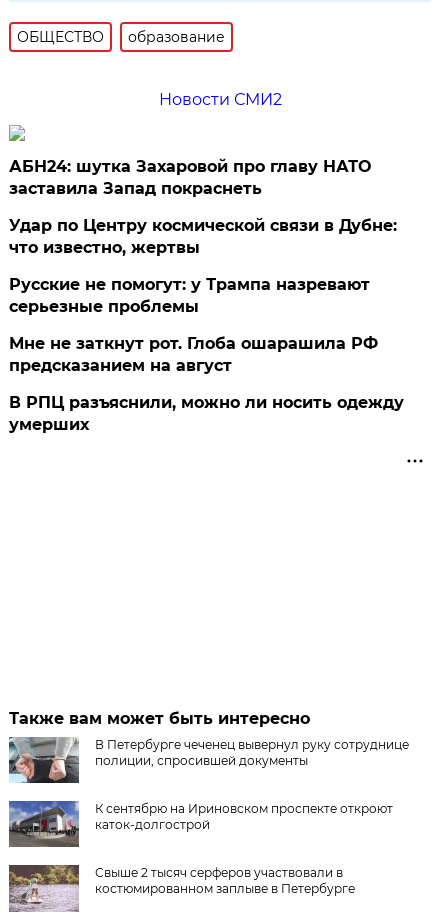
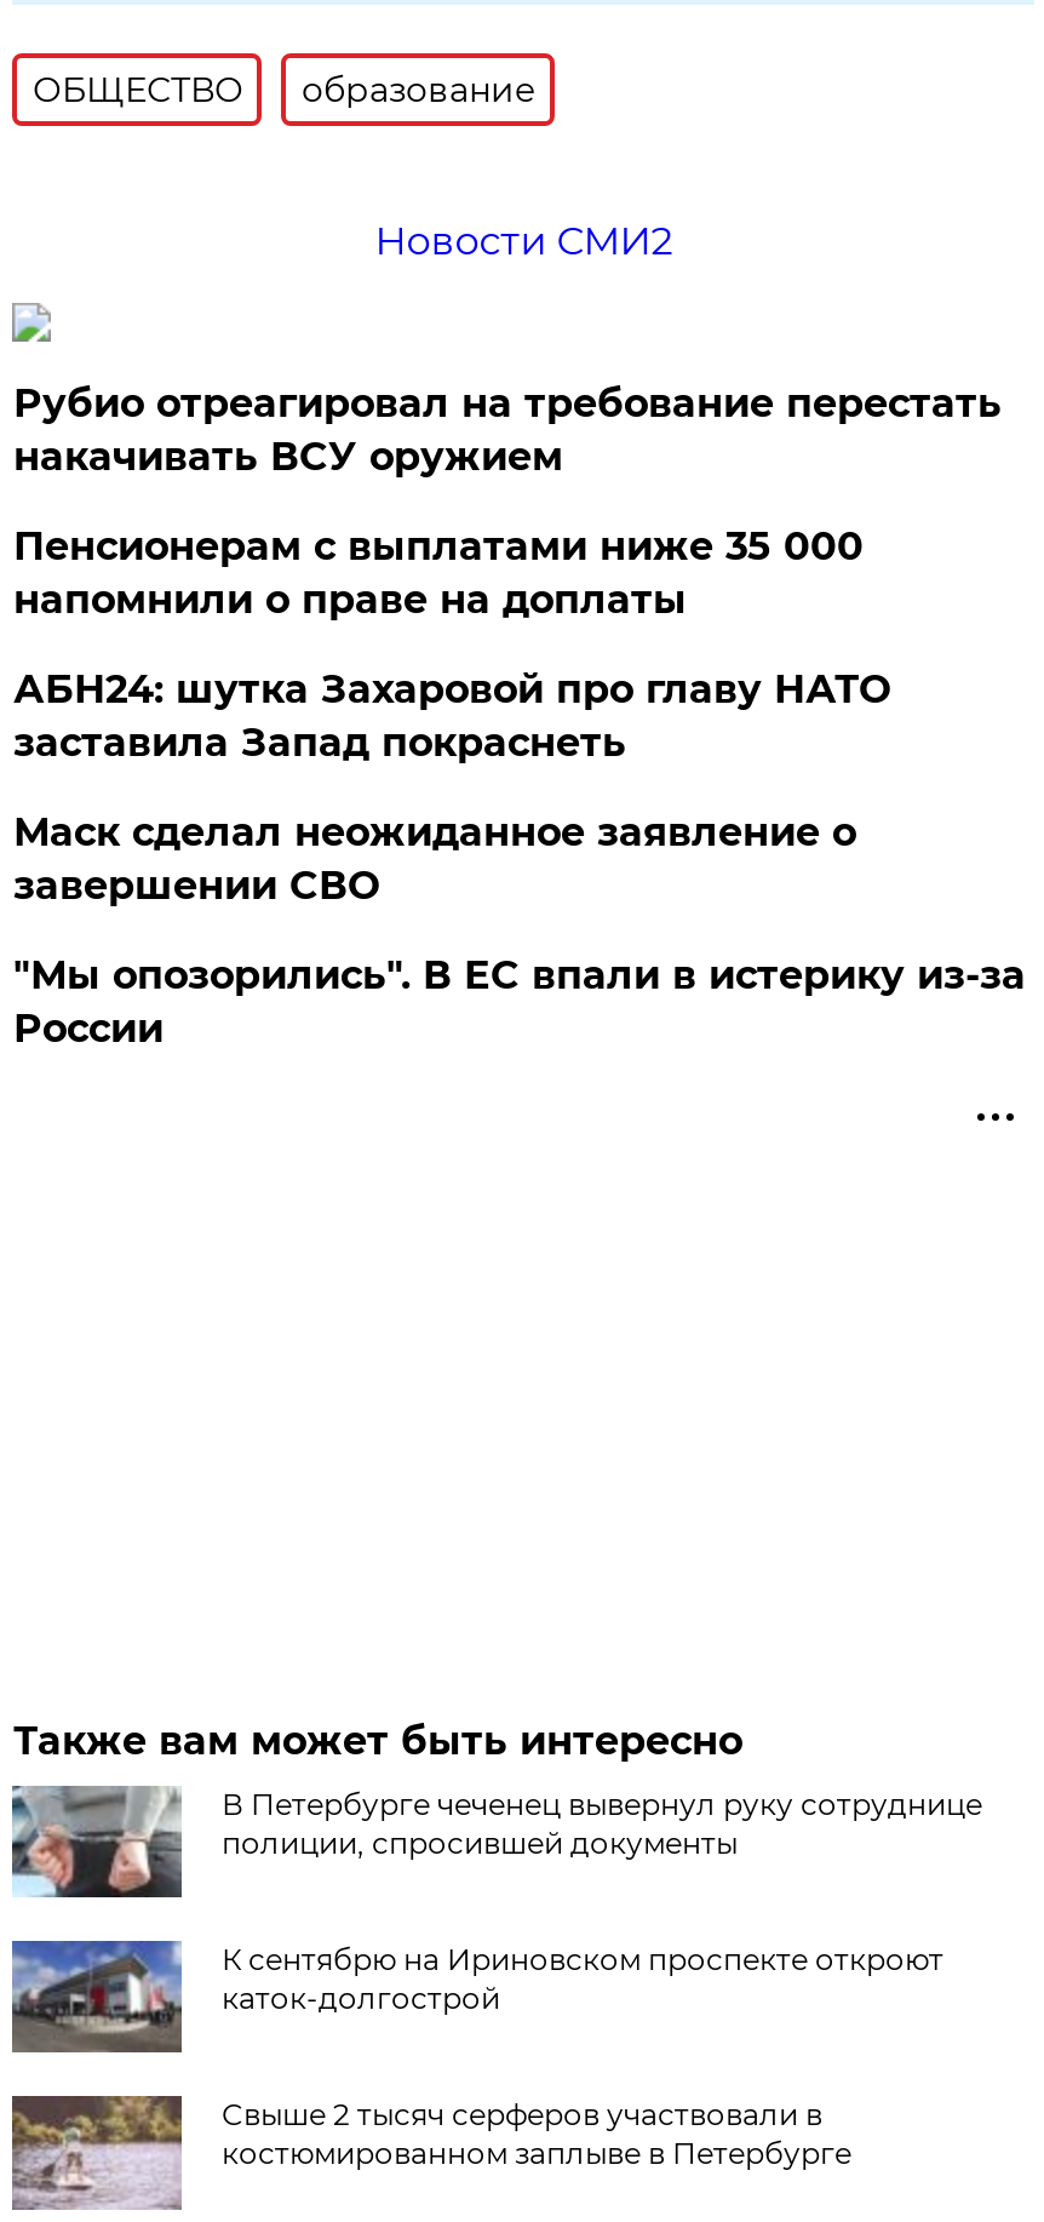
+ Рубио отреагировал на требование перестать
+ накачивать ВСУ оружием
+ Пенсионерам с выплатами ниже 35 000
+ напомнили о праве на доплаты

moved down: АБН24: шутка Захаровой про главу НАТО | заставила Запад покраснеть

- Удар по Центру космической связи в Дубне:
- что известно, жертвы
- Русские не помогут: у Трампа назревают
- серьезные проблемы
- Мне не заткнут рот. Глоба ошарашила РФ
- предсказанием на август
- В РПЦ разъяснили, можно ли носить одежду
- умерших
+ Маск сделал неожиданное заявление о
+ завершении СВО
+ "Мы опозорились". В ЕС впали в истерику из-за
+ России
